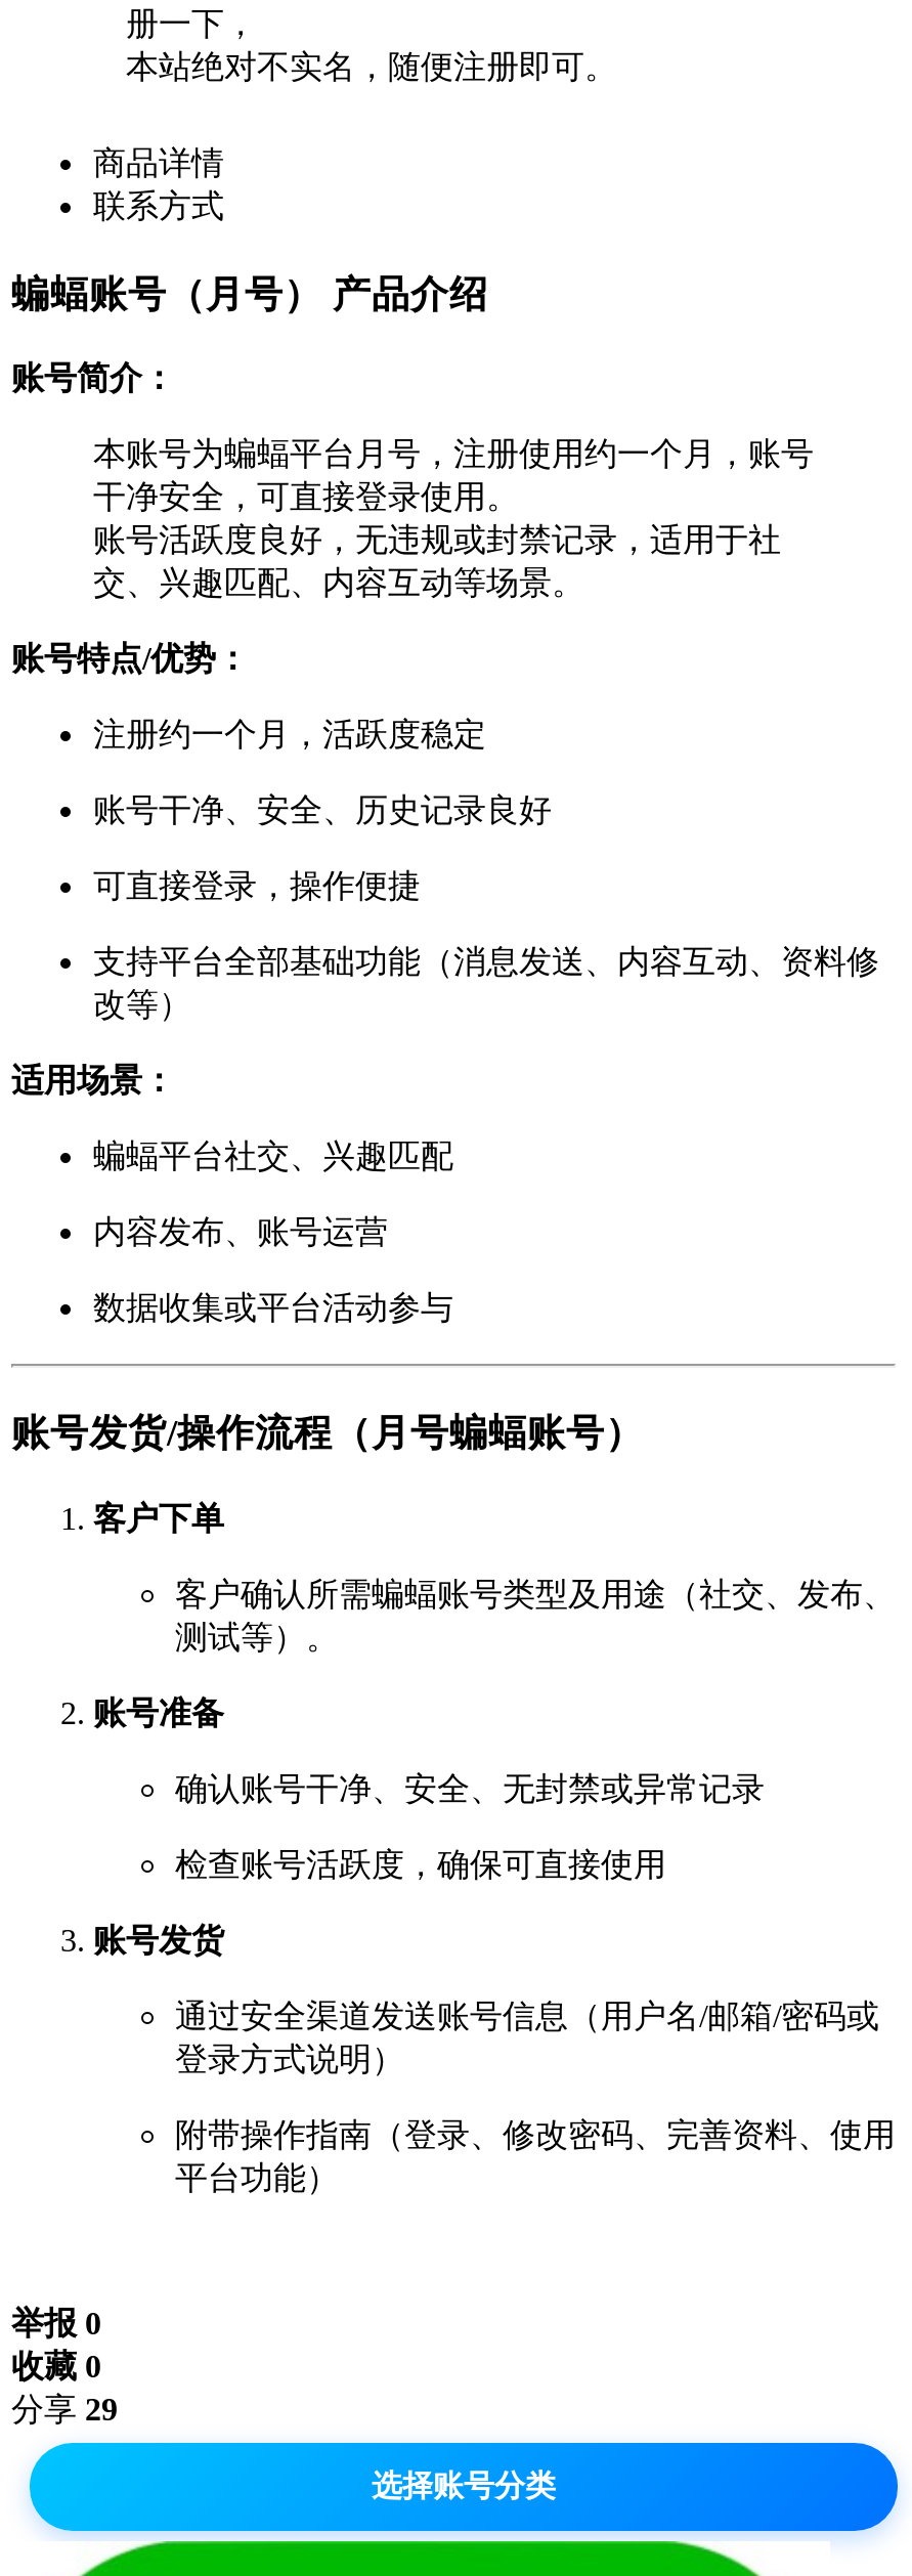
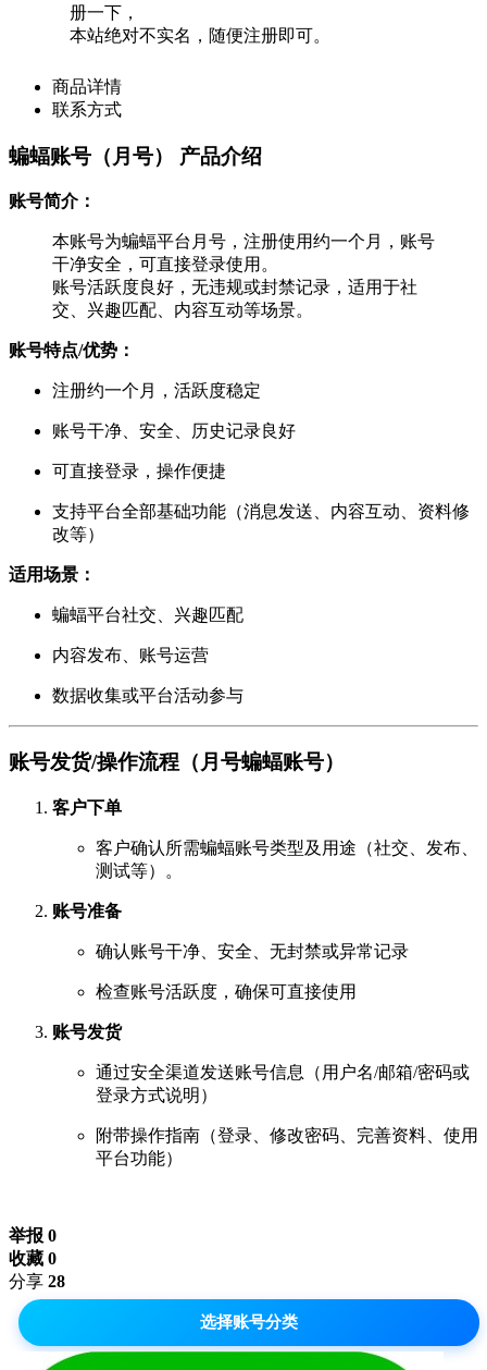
- 分享29
+ 分享28
